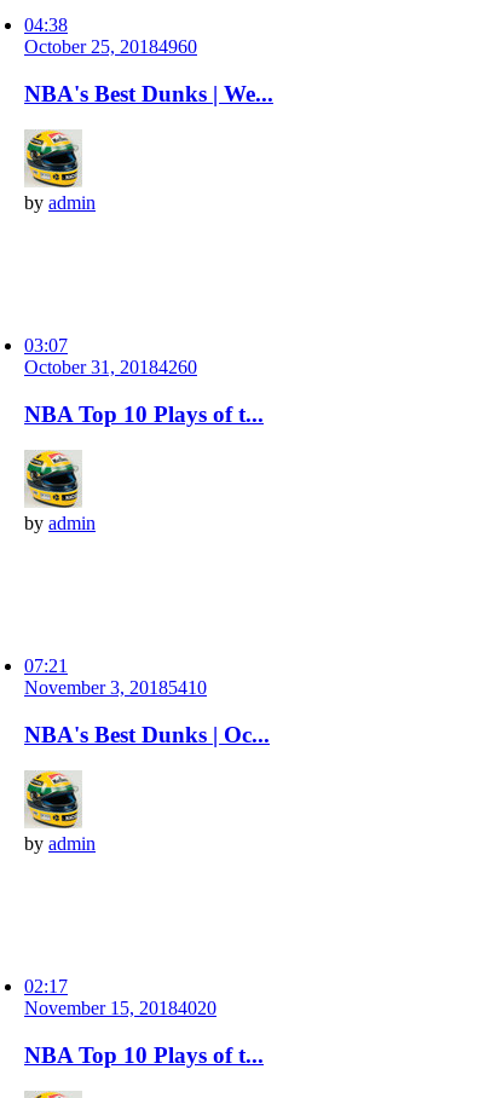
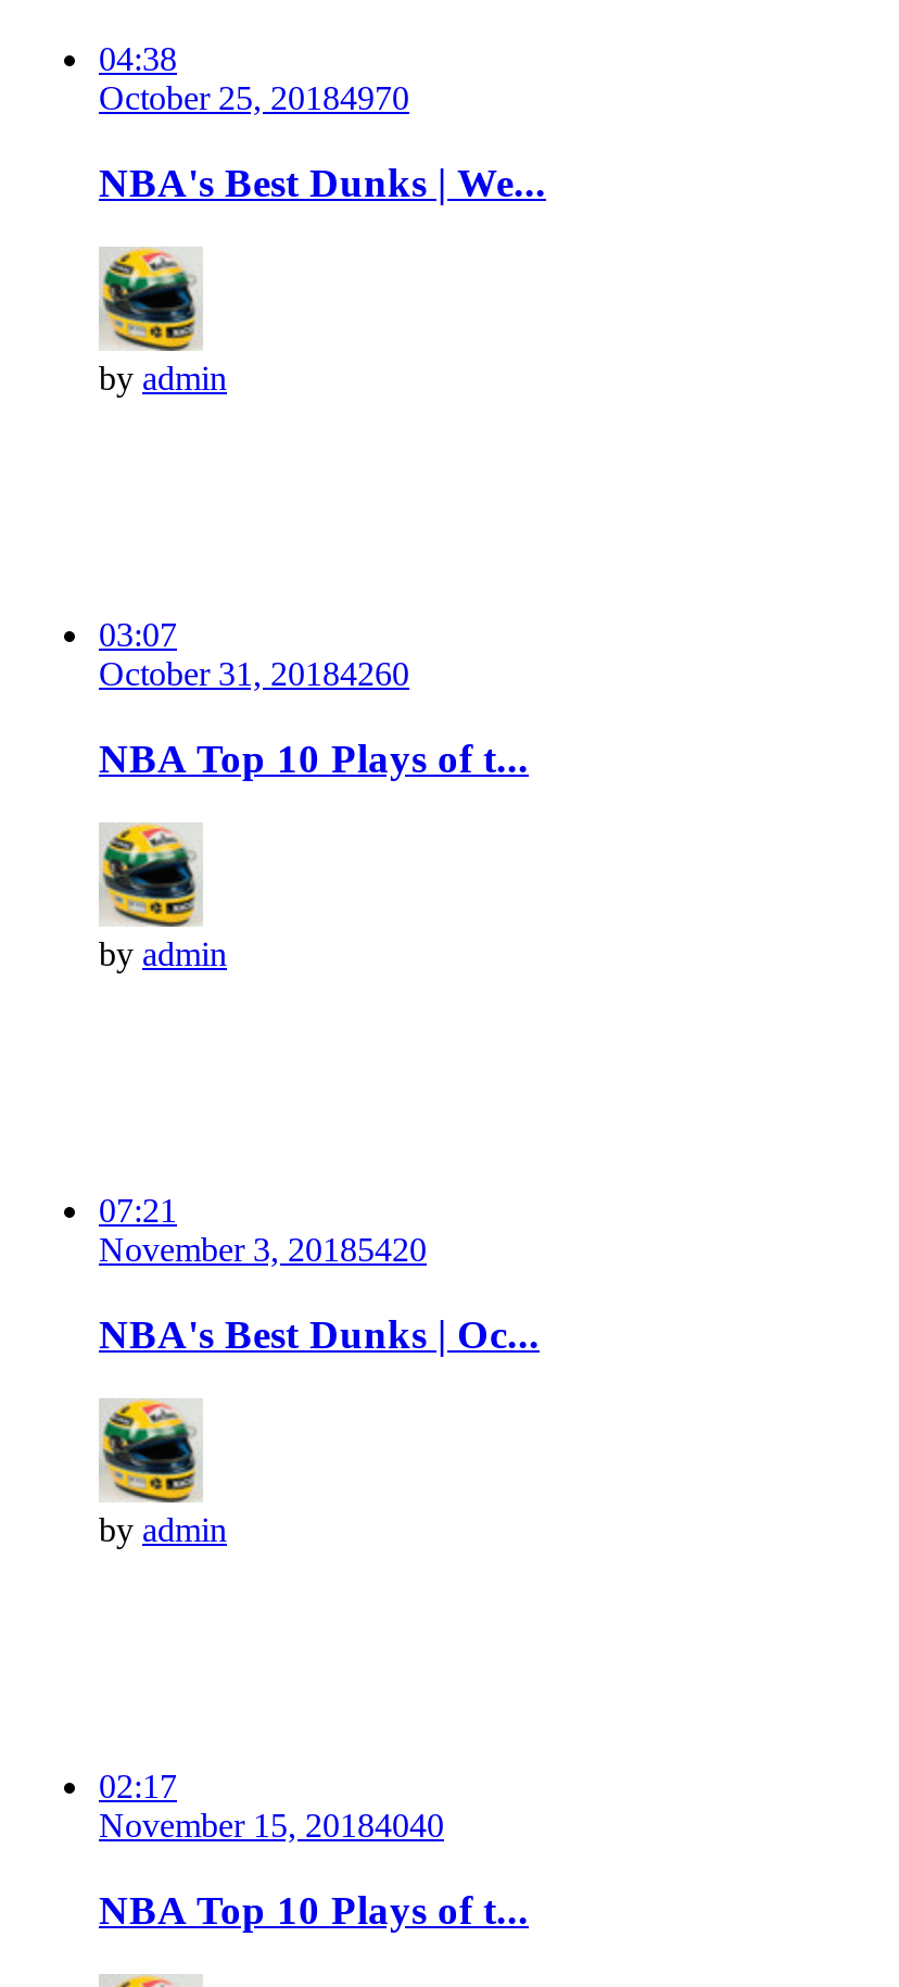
- October 25, 20184960
+ October 25, 20184970

- November 3, 20185410
+ November 3, 20185420

- November 15, 20184020
+ November 15, 20184040
